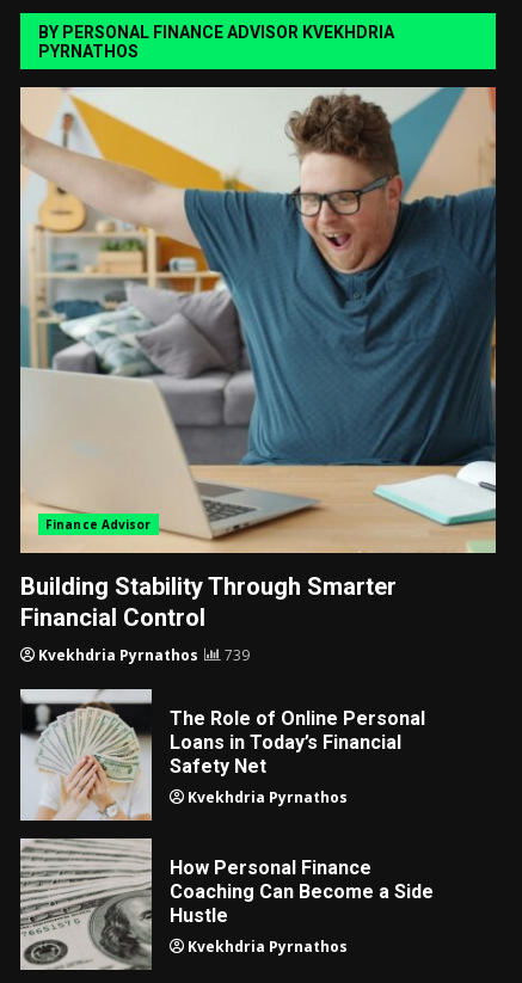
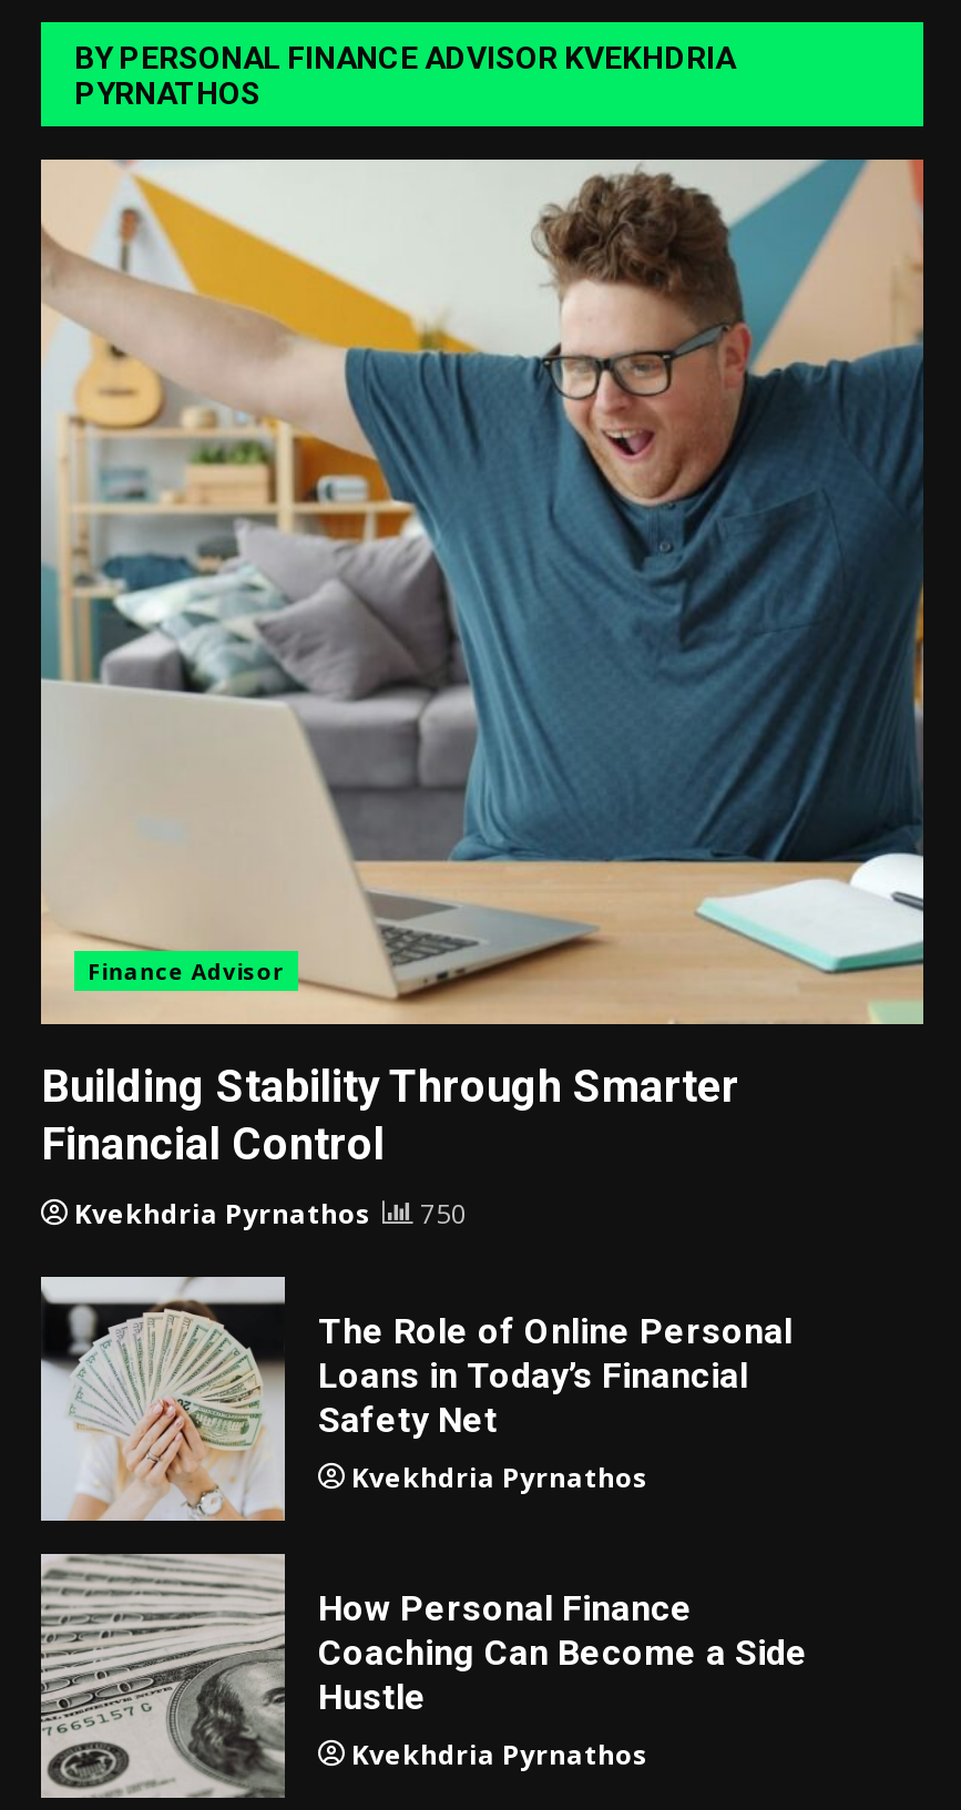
- Kvekhdria Pyrnathos 739
+ Kvekhdria Pyrnathos 750
